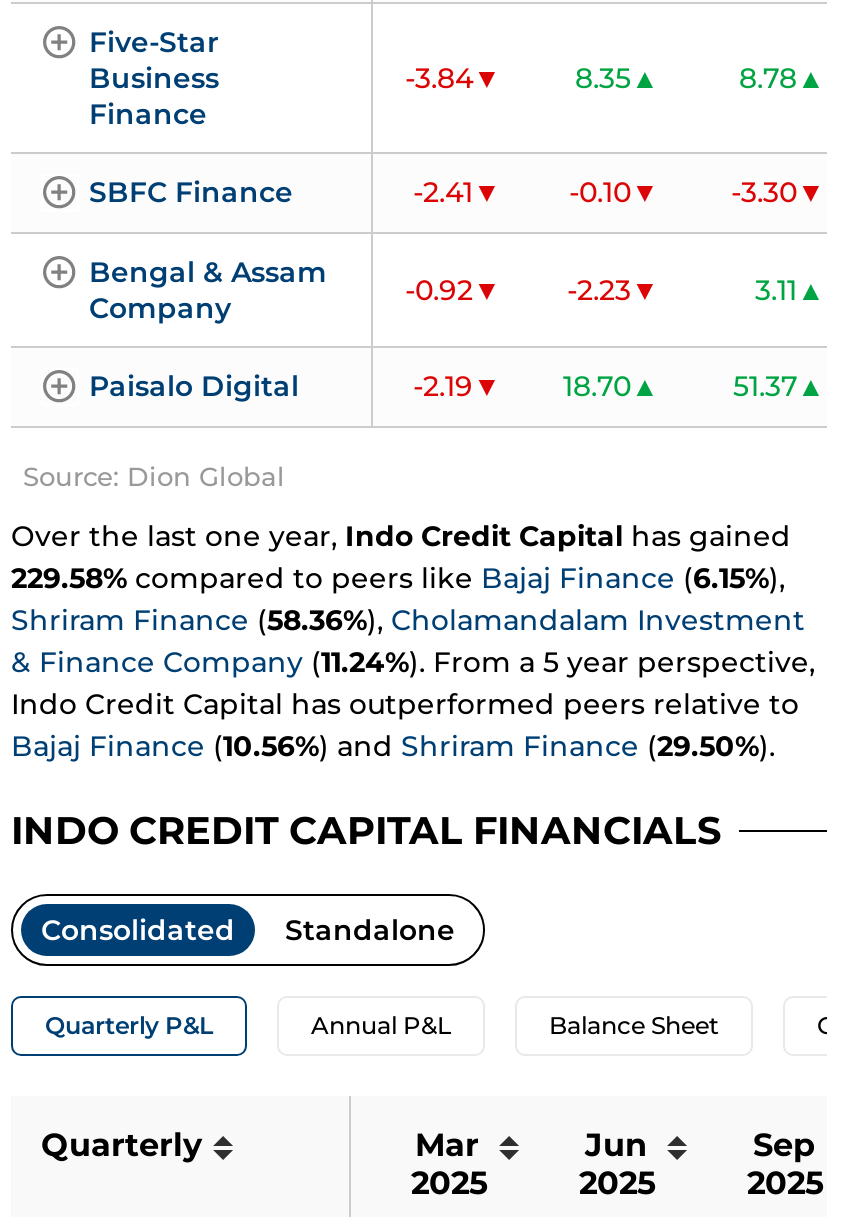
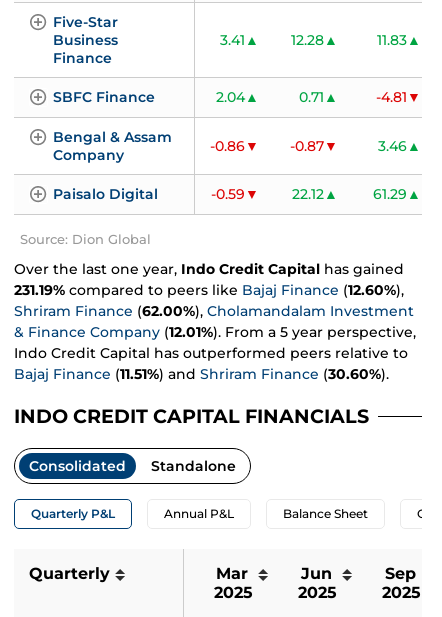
- -3.84
+ 3.41

- 8.35
+ 12.28

- 8.78
+ 11.83

- -2.41
+ 2.04

- -0.10
+ 0.71

- -3.30
+ -4.81

- -0.92
+ -0.86

- -2.23
+ -0.87

- 3.11
+ 3.46

- -2.19
+ -0.59

- 18.70
+ 22.12

- 51.37
+ 61.29

- 229.58% compared to peers like Bajaj Finance (6.15%),
+ 231.19% compared to peers like Bajaj Finance (12.60%),

- Shriram Finance (58.36%), Cholamandalam Investment
+ Shriram Finance (62.00%), Cholamandalam Investment

- & Finance Company (11.24%). From a 5 year perspective,
+ & Finance Company (12.01%). From a 5 year perspective,

- Bajaj Finance (10.56%) and Shriram Finance (29.50%).
+ Bajaj Finance (11.51%) and Shriram Finance (30.60%).
